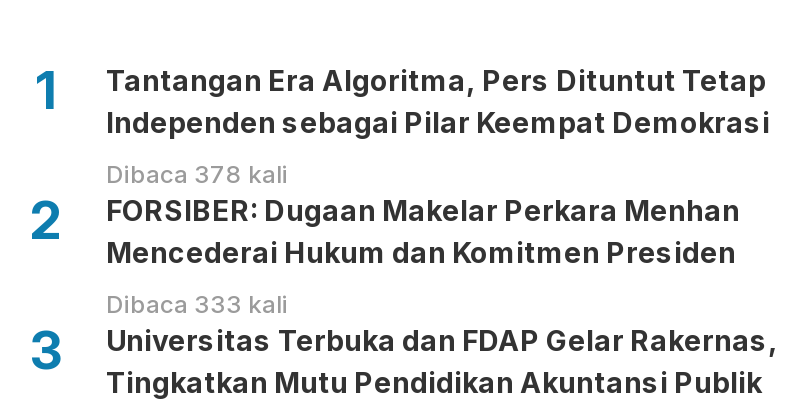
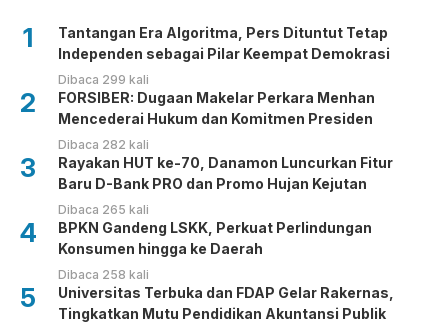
- Dibaca 378 kali
+ Dibaca 299 kali

- Dibaca 333 kali
+ Dibaca 282 kali

+ Rayakan HUT ke-70, Danamon Luncurkan Fitur
+ Baru D-Bank PRO dan Promo Hujan Kejutan
+ Dibaca 265 kali
+ 4
+ BPKN Gandeng LSKK, Perkuat Perlindungan
+ Konsumen hingga ke Daerah
+ Dibaca 258 kali
+ 5
